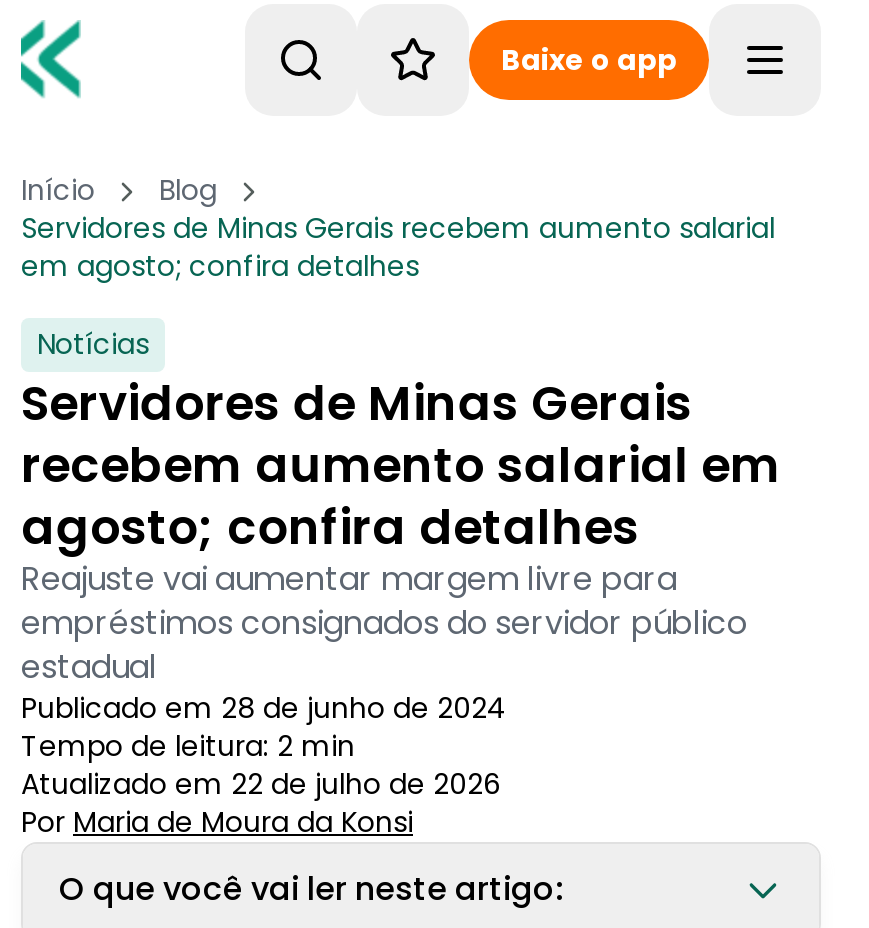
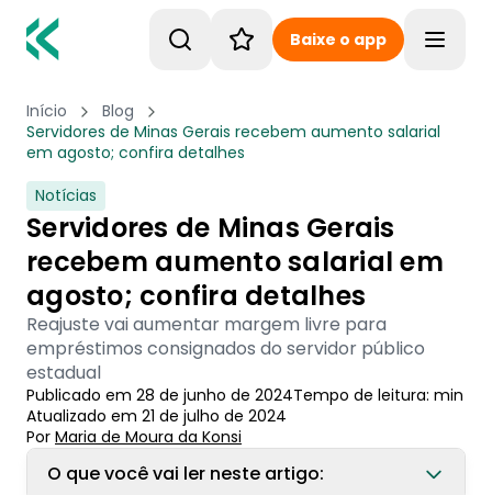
- Publicado em 28 de junho de 2024
- Tempo de leitura: 2 min
- Atualizado em 22 de julho de 2026
+ Publicado em 28 de junho de 2024Tempo de leitura: min
+ Atualizado em 21 de julho de 2024
